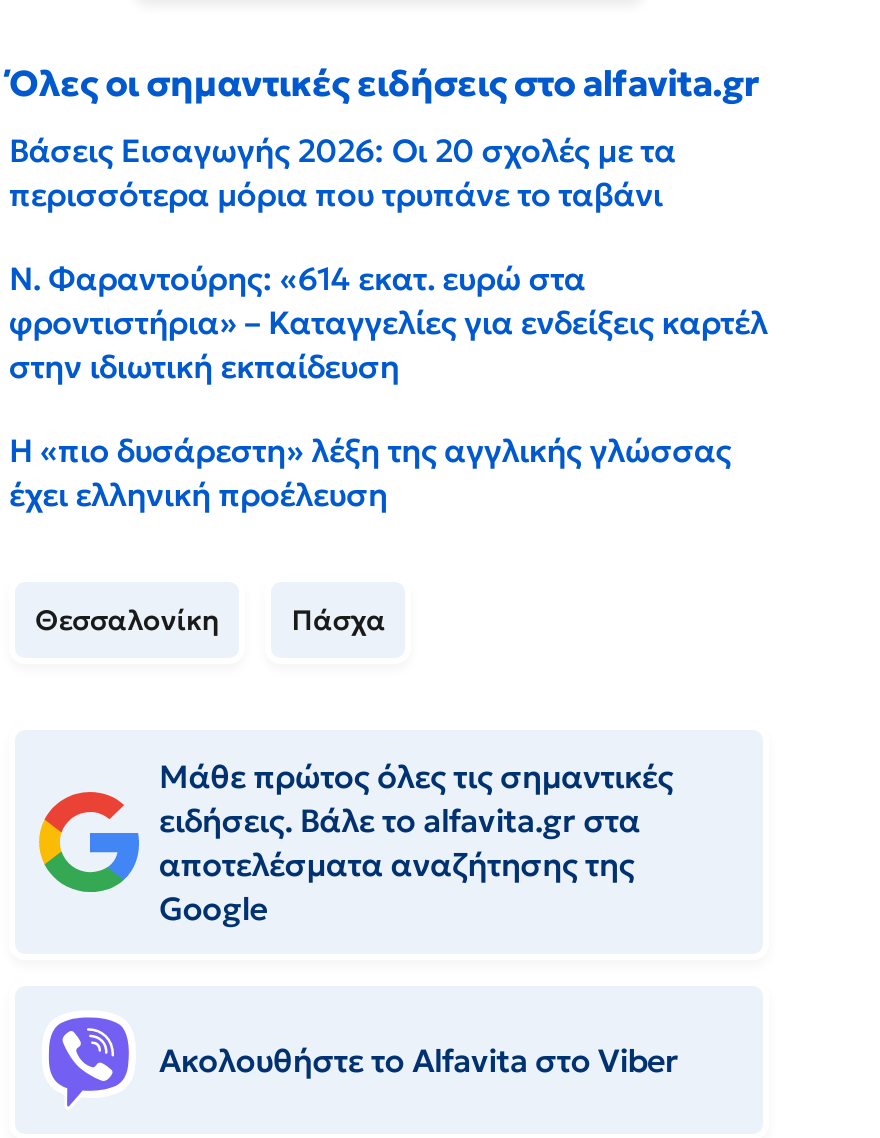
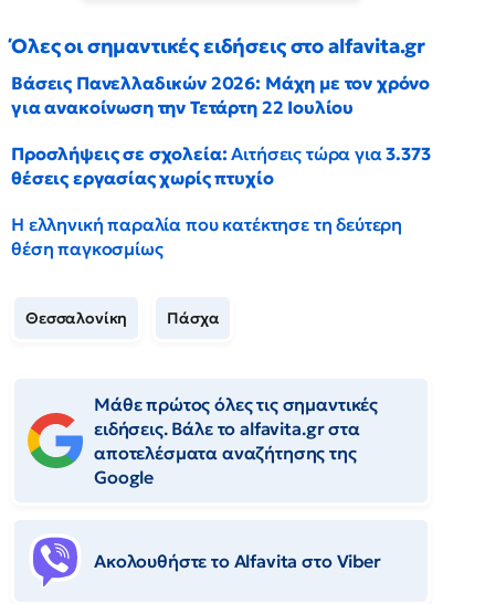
- Βάσεις Εισαγωγής 2026: Οι 20 σχολές με τα
- περισσότερα μόρια που τρυπάνε το ταβάνι
+ Βάσεις Πανελλαδικών 2026: Μάχη με τον χρόνο
+ για ανακοίνωση την Τετάρτη 22 Ιουλίου

- Ν. Φαραντούρης: «614 εκατ. ευρώ στα
- φροντιστήρια» – Καταγγελίες για ενδείξεις καρτέλ
- στην ιδιωτική εκπαίδευση
+ Προσλήψεις σε σχολεία: Αιτήσεις τώρα για 3.373
+ θέσεις εργασίας χωρίς πτυχίο

- Η «πιο δυσάρεστη» λέξη της αγγλικής γλώσσας
- έχει ελληνική προέλευση
+ Η ελληνική παραλία που κατέκτησε τη δεύτερη
+ θέση παγκοσμίως
